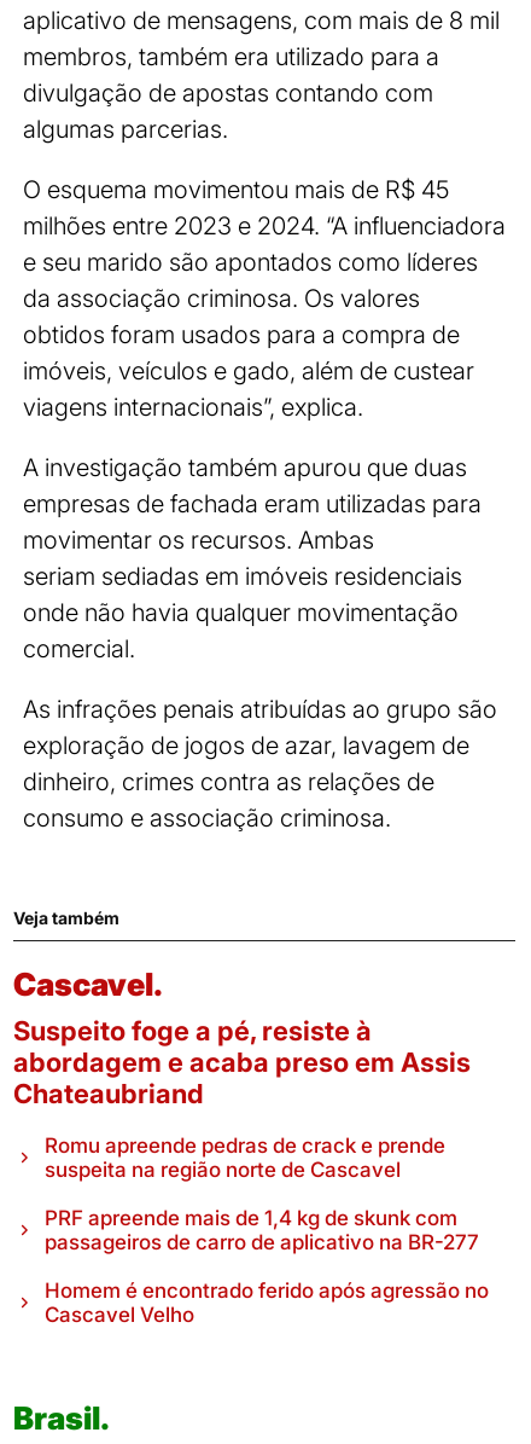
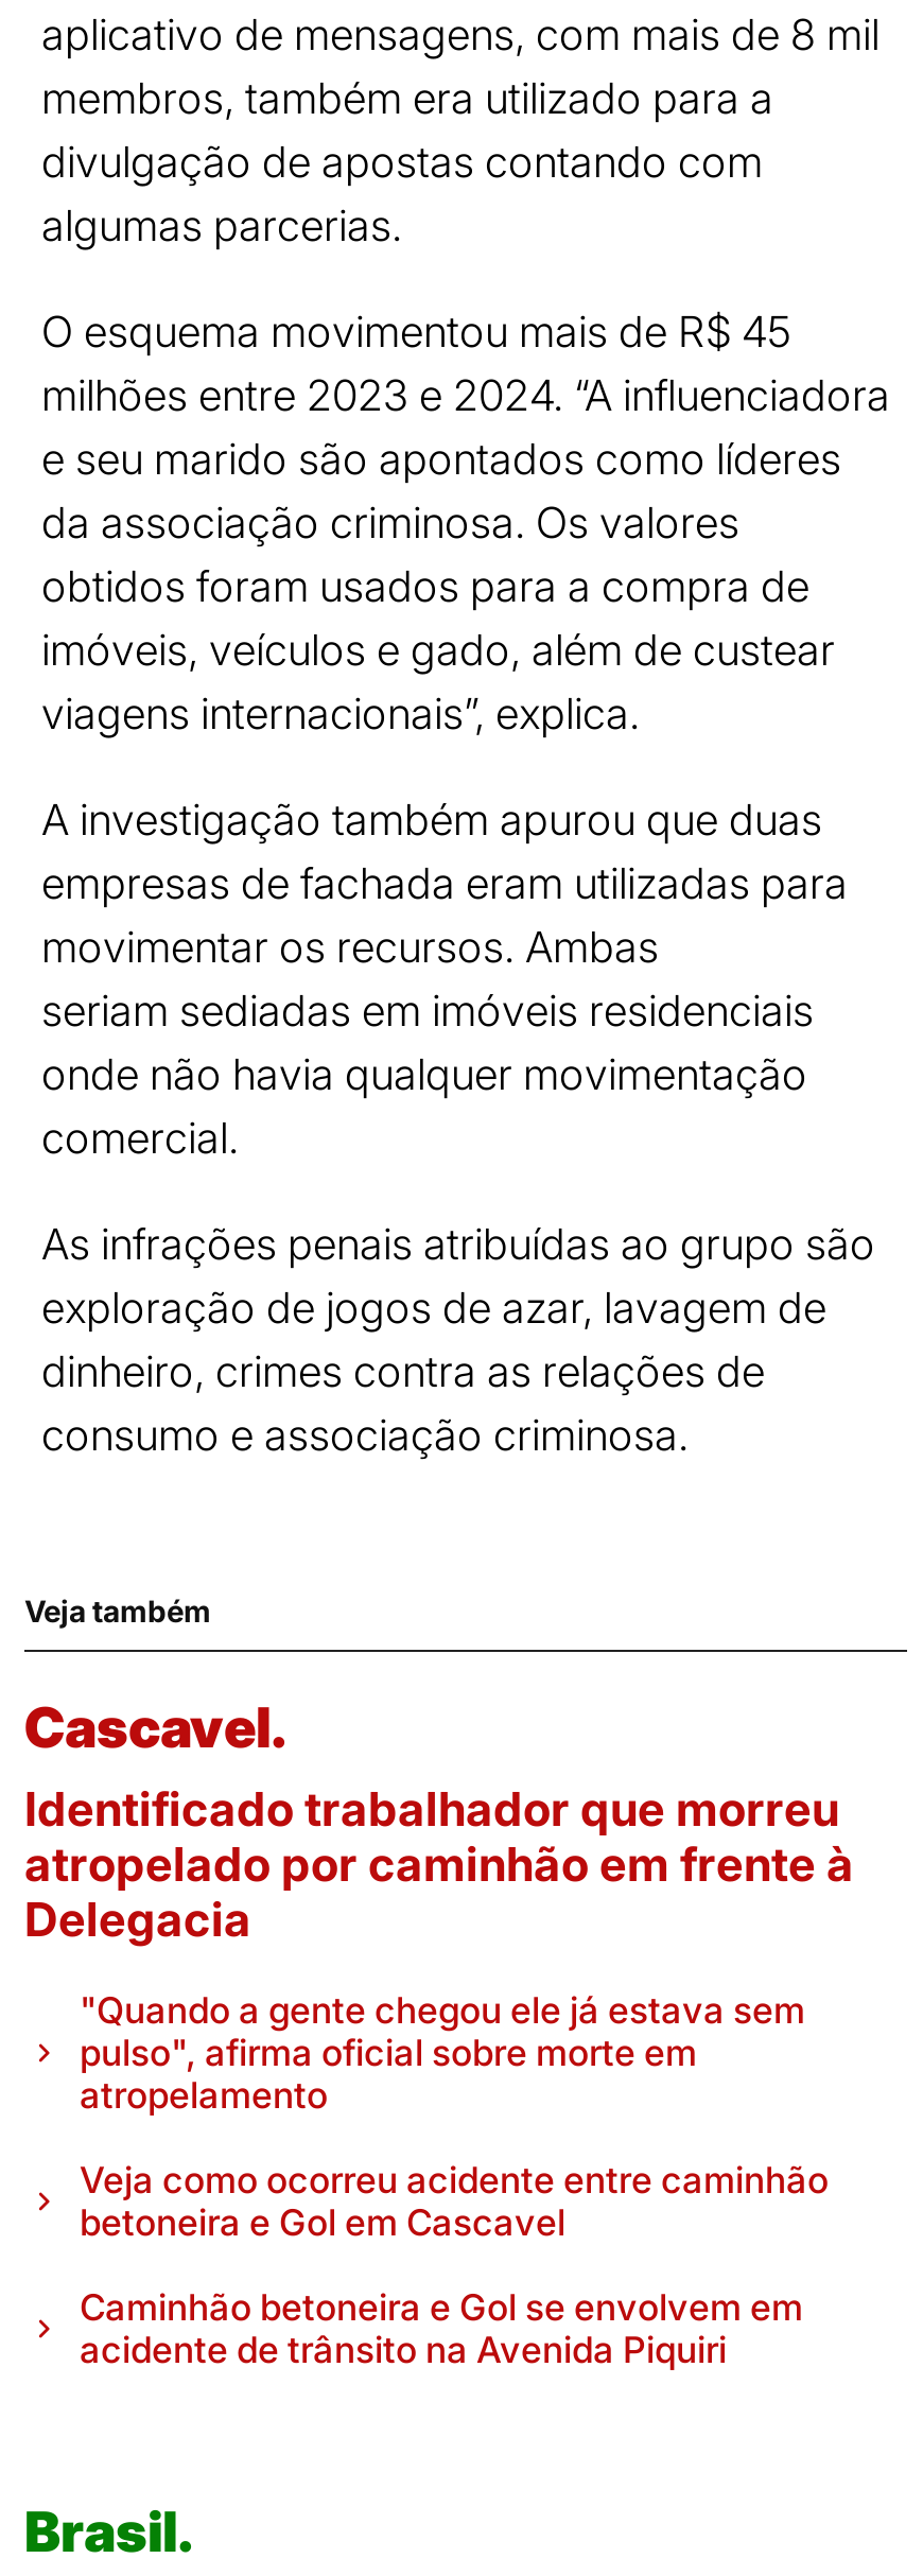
- Suspeito foge a pé, resiste à
- abordagem e acaba preso em Assis
- Chateaubriand
+ Identificado trabalhador que morreu
+ atropelado por caminhão em frente à
+ Delegacia

- Romu apreende pedras de crack e prende
- suspeita na região norte de Cascavel
+ "Quando a gente chegou ele já estava sem
+ pulso", afirma oficial sobre morte em
+ atropelamento

- PRF apreende mais de 1,4 kg de skunk com
- passageiros de carro de aplicativo na BR-277
+ Veja como ocorreu acidente entre caminhão
+ betoneira e Gol em Cascavel

- Homem é encontrado ferido após agressão no
- Cascavel Velho
+ Caminhão betoneira e Gol se envolvem em
+ acidente de trânsito na Avenida Piquiri
